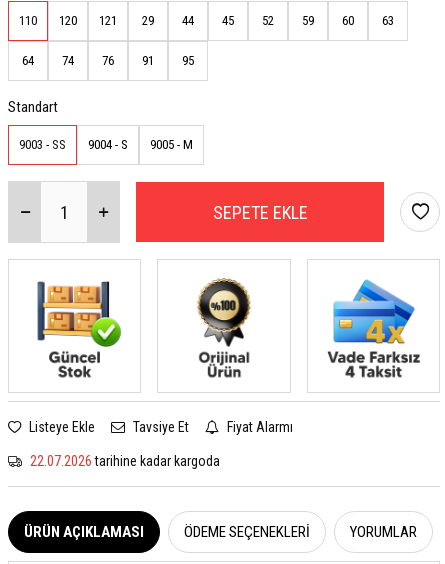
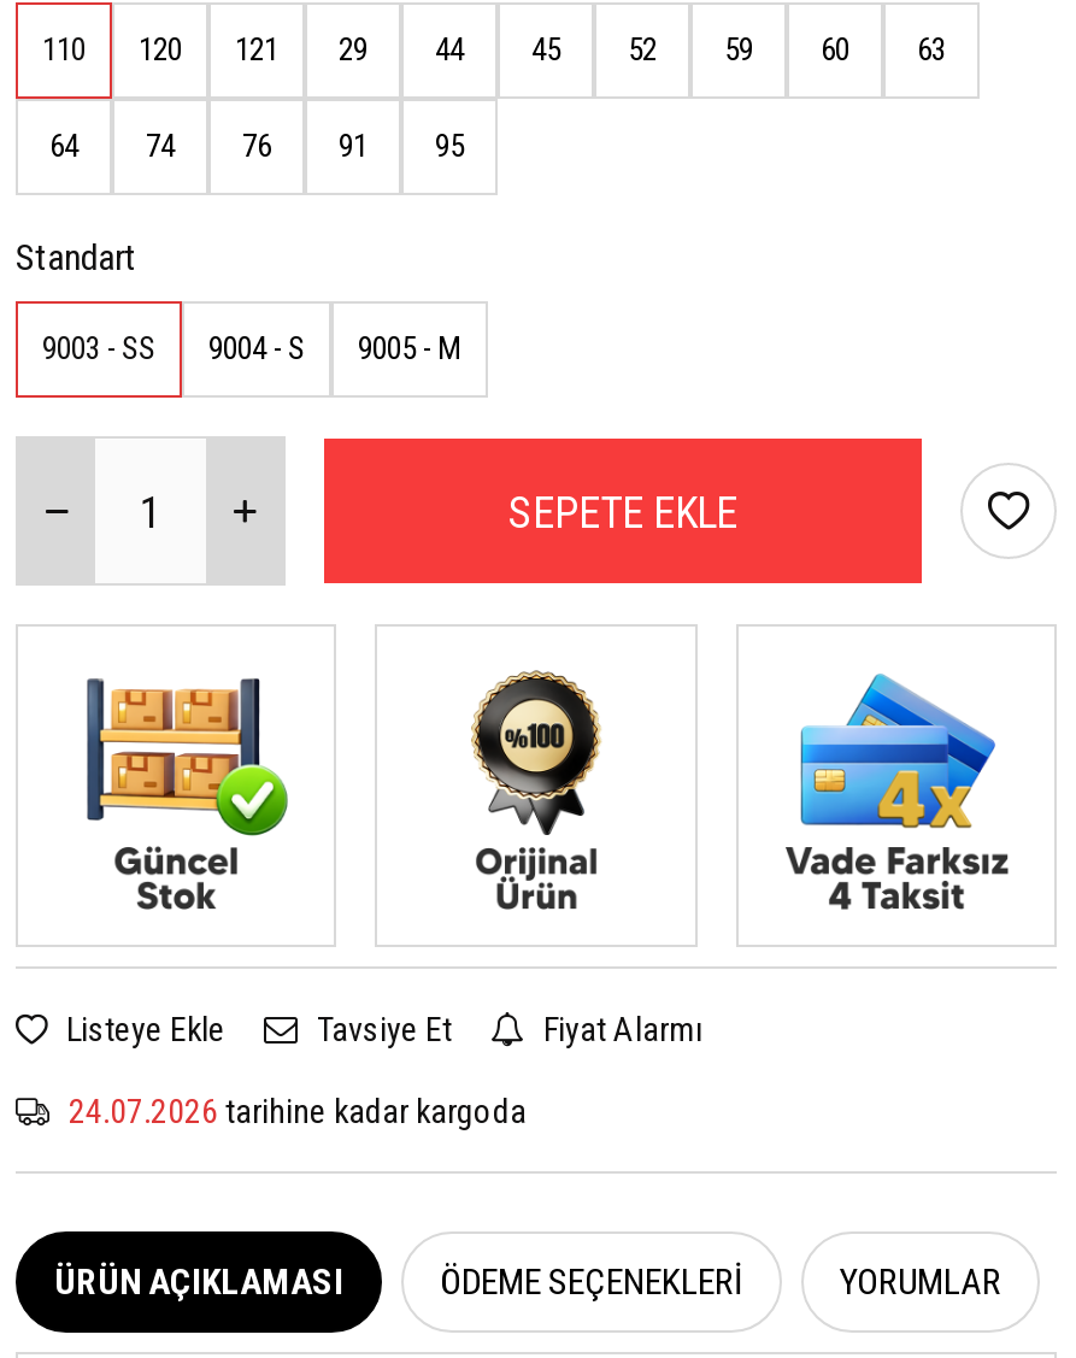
- 22.07.2026 tarihine kadar kargoda
+ 24.07.2026 tarihine kadar kargoda
